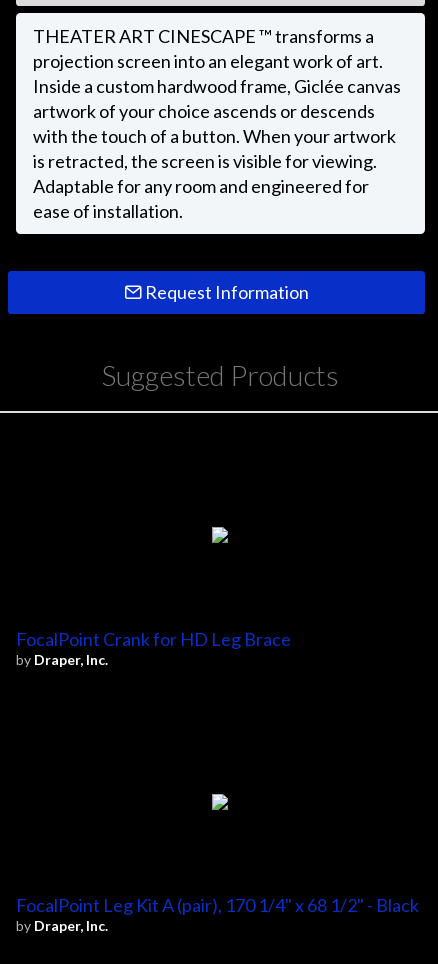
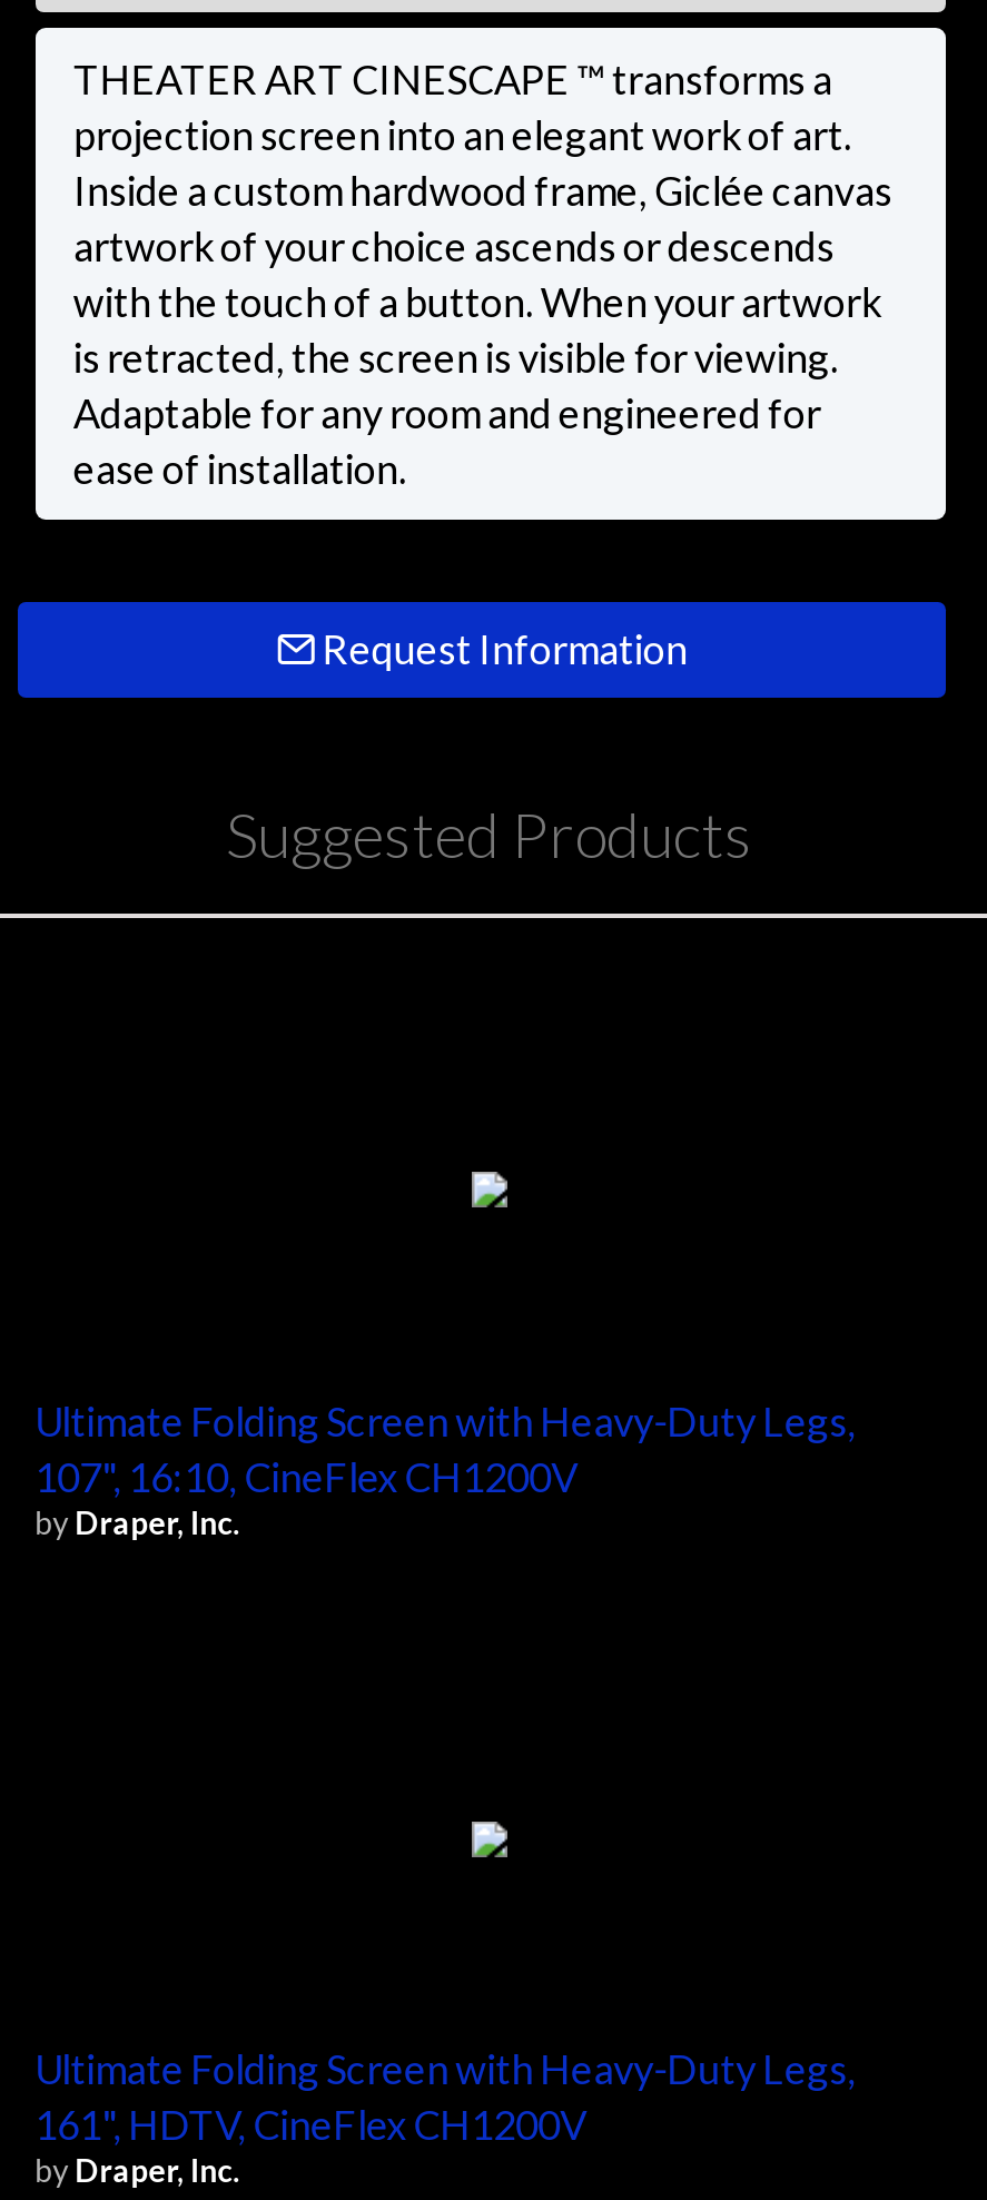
- FocalPoint Crank for HD Leg Brace
+ Ultimate Folding Screen with Heavy-Duty Legs,
+ 107", 16:10, CineFlex CH1200V

- FocalPoint Leg Kit A (pair), 170 1/4" x 68 1/2" - Black
+ Ultimate Folding Screen with Heavy-Duty Legs,
+ 161", HDTV, CineFlex CH1200V
